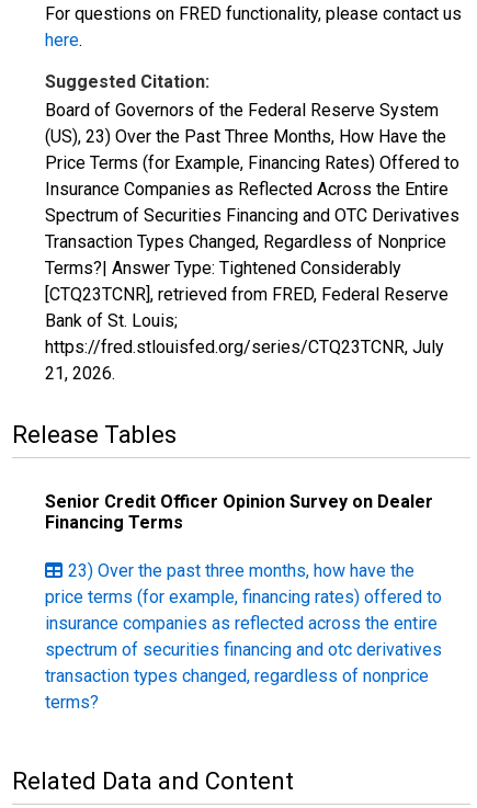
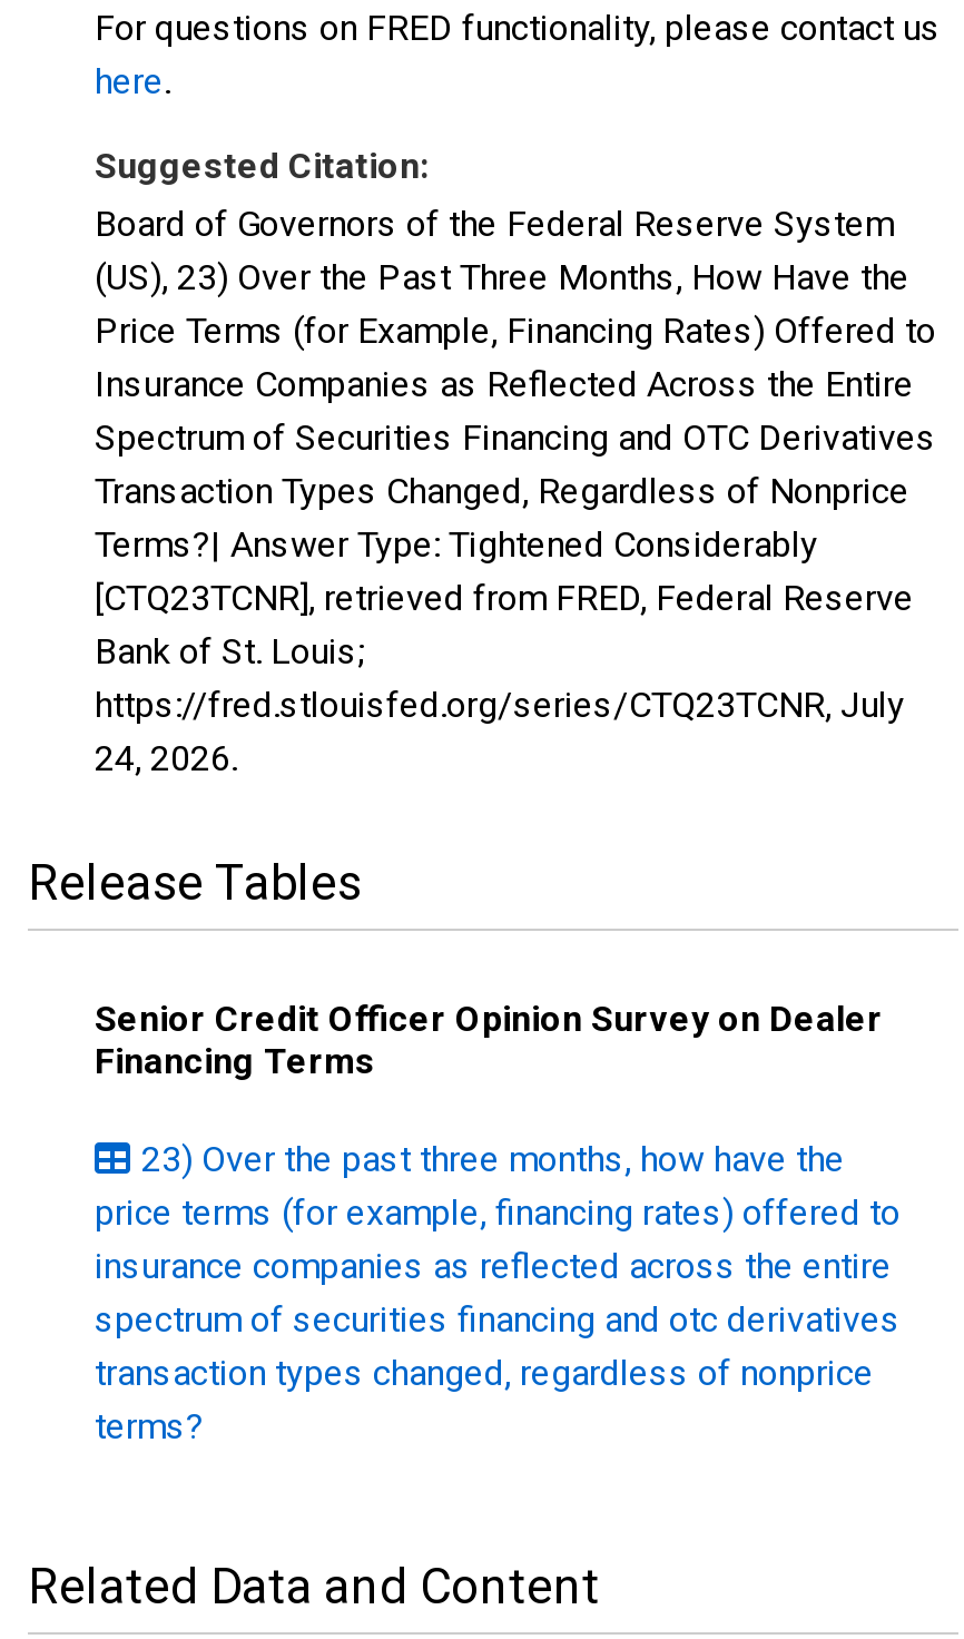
- 21, 2026.
+ 24, 2026.
